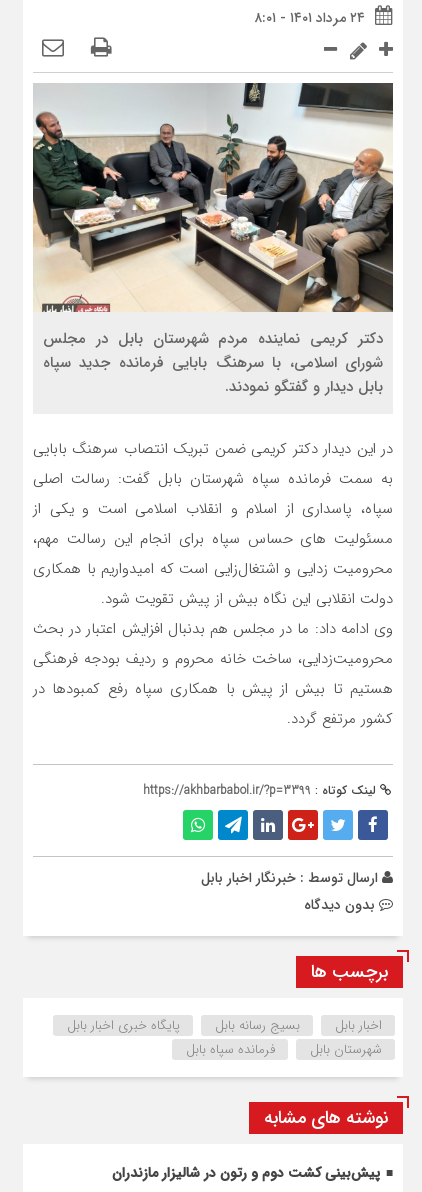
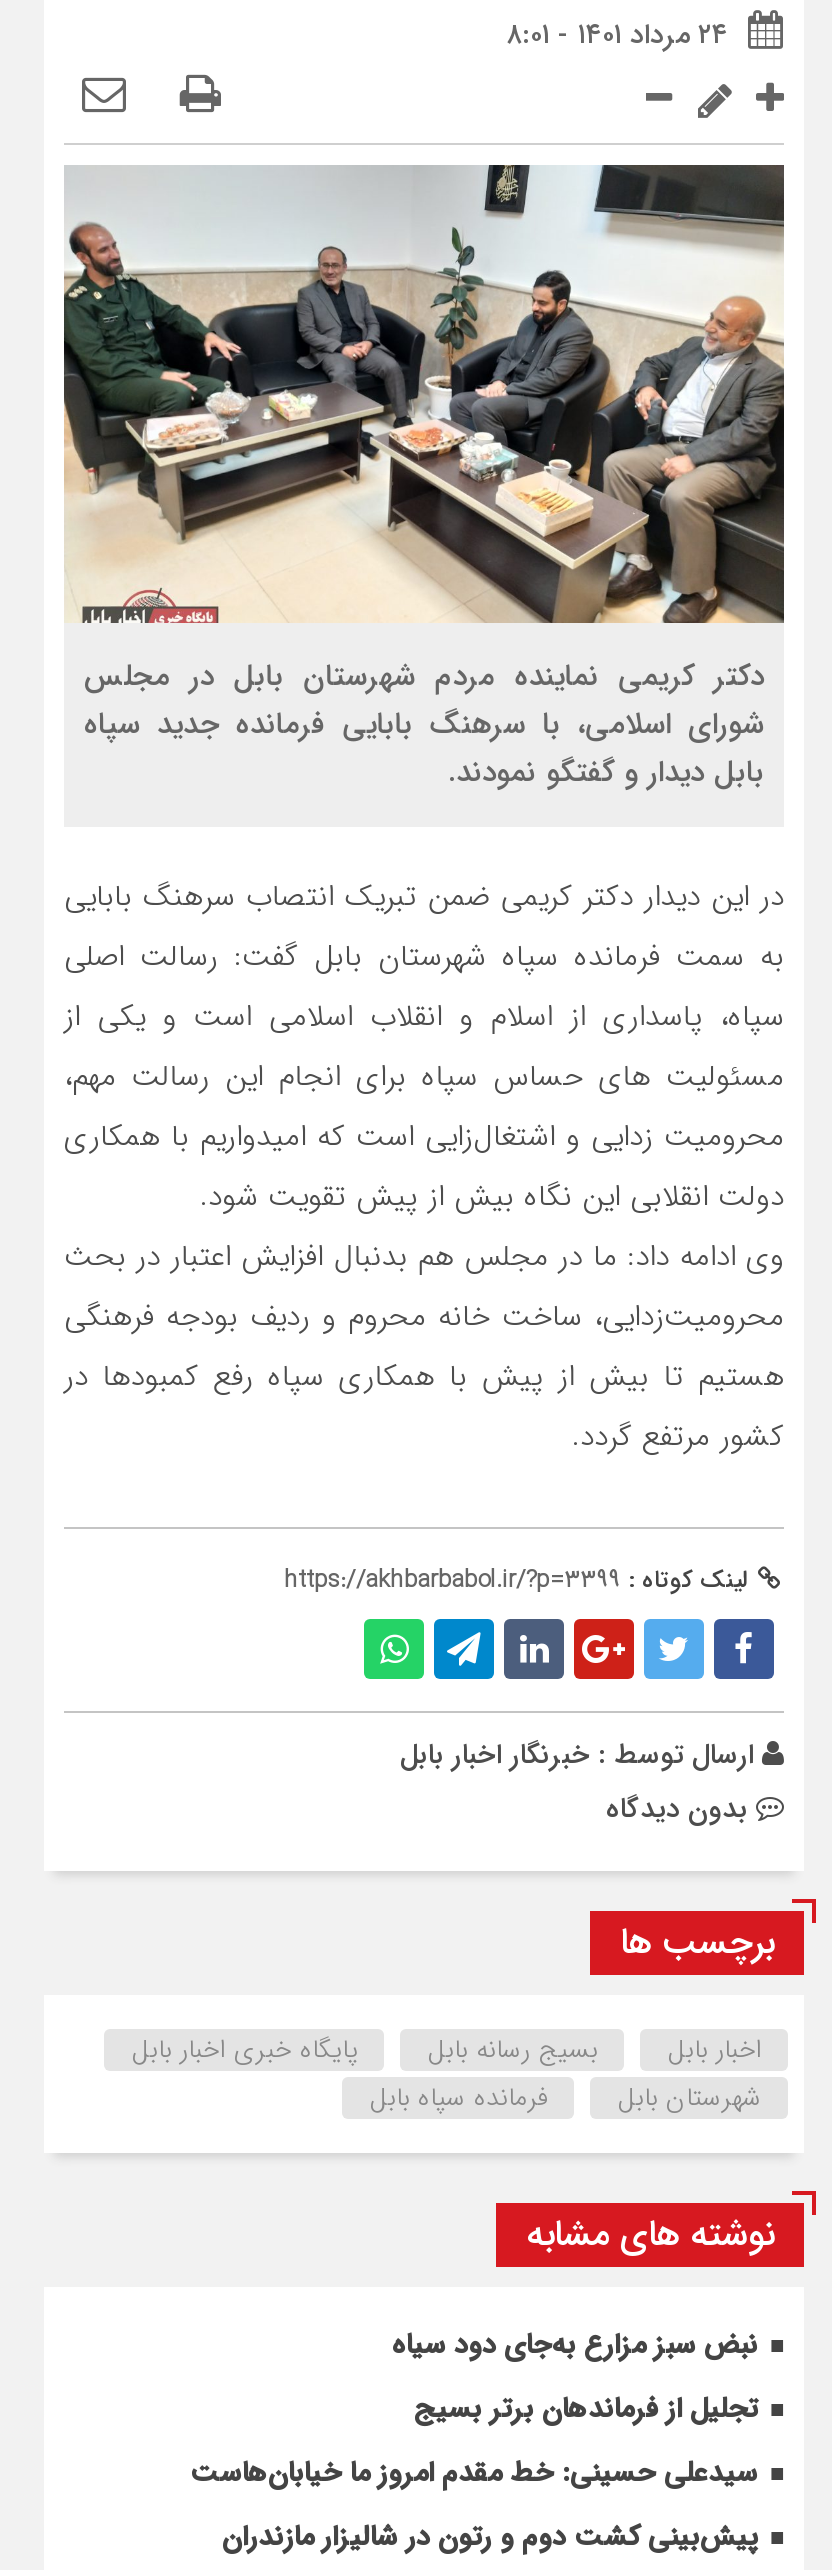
+ نبض سبز مزارع به‌جای دود سیاه
+ تجلیل از فرماندهان برتر بسیج
+ سیدعلی حسینی: خط مقدم امروز ما خیابان‌هاست
